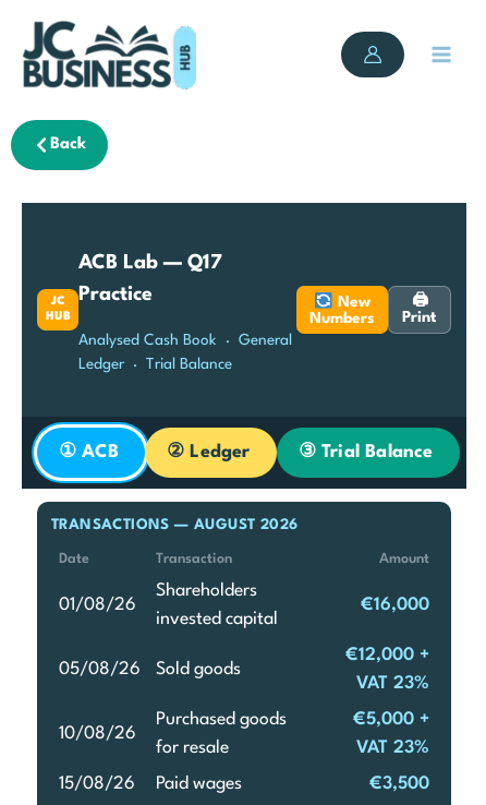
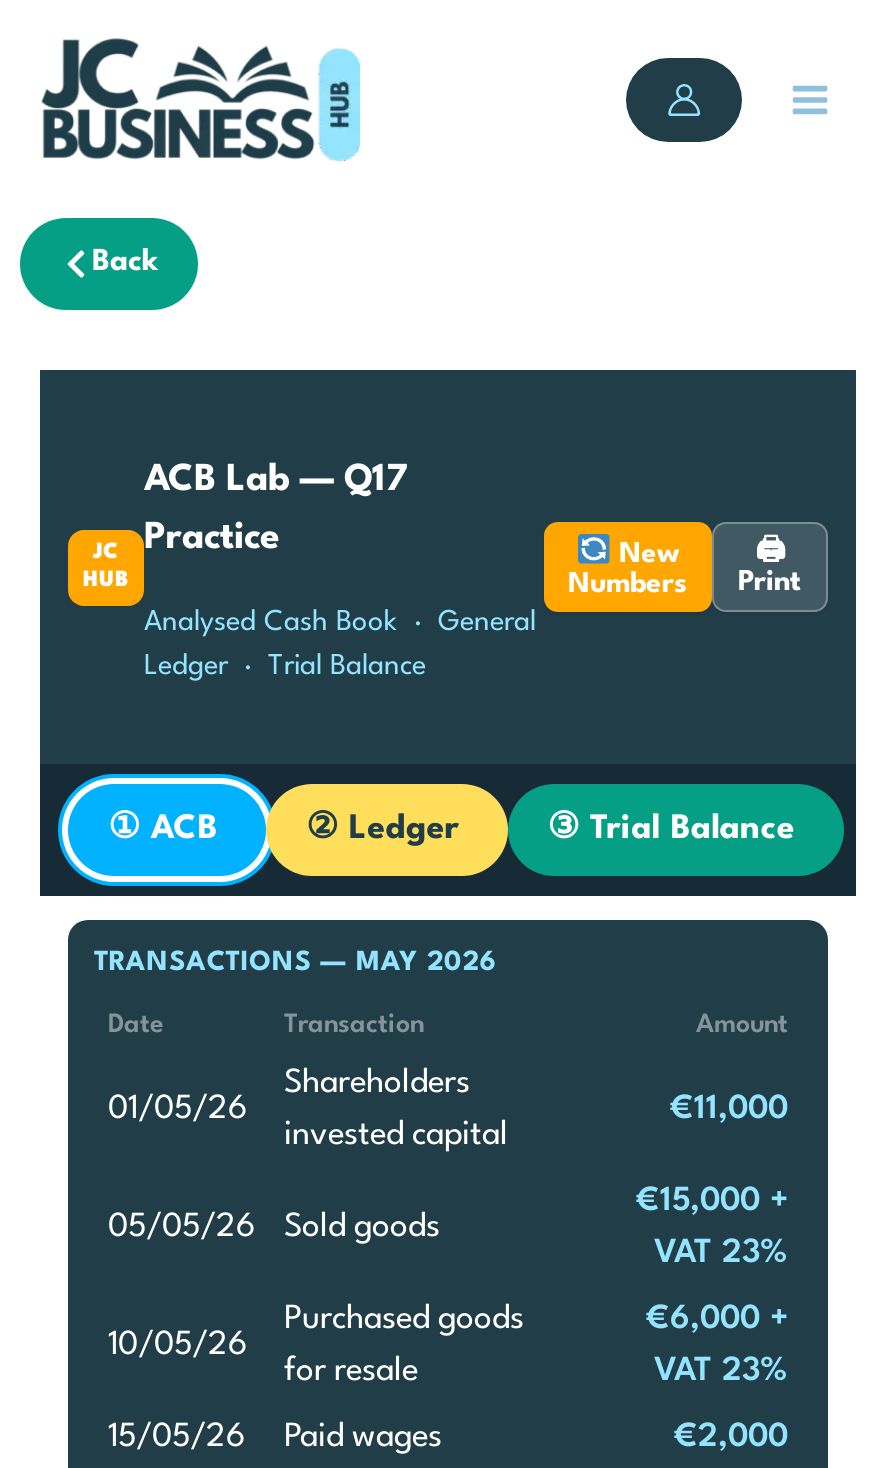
- TRANSACTIONS — AUGUST 2026
+ TRANSACTIONS — MAY 2026

- 01/08/26
+ 01/05/26

- €16,000
+ €11,000

- €12,000 +
+ €15,000 +

- 05/08/26 Sold goods
+ 05/05/26 Sold goods

- €5,000 +
+ €6,000 +

- 10/08/26
+ 10/05/26

- 15/08/26 Paid wages
+ 15/05/26 Paid wages

- €3,500
+ €2,000
